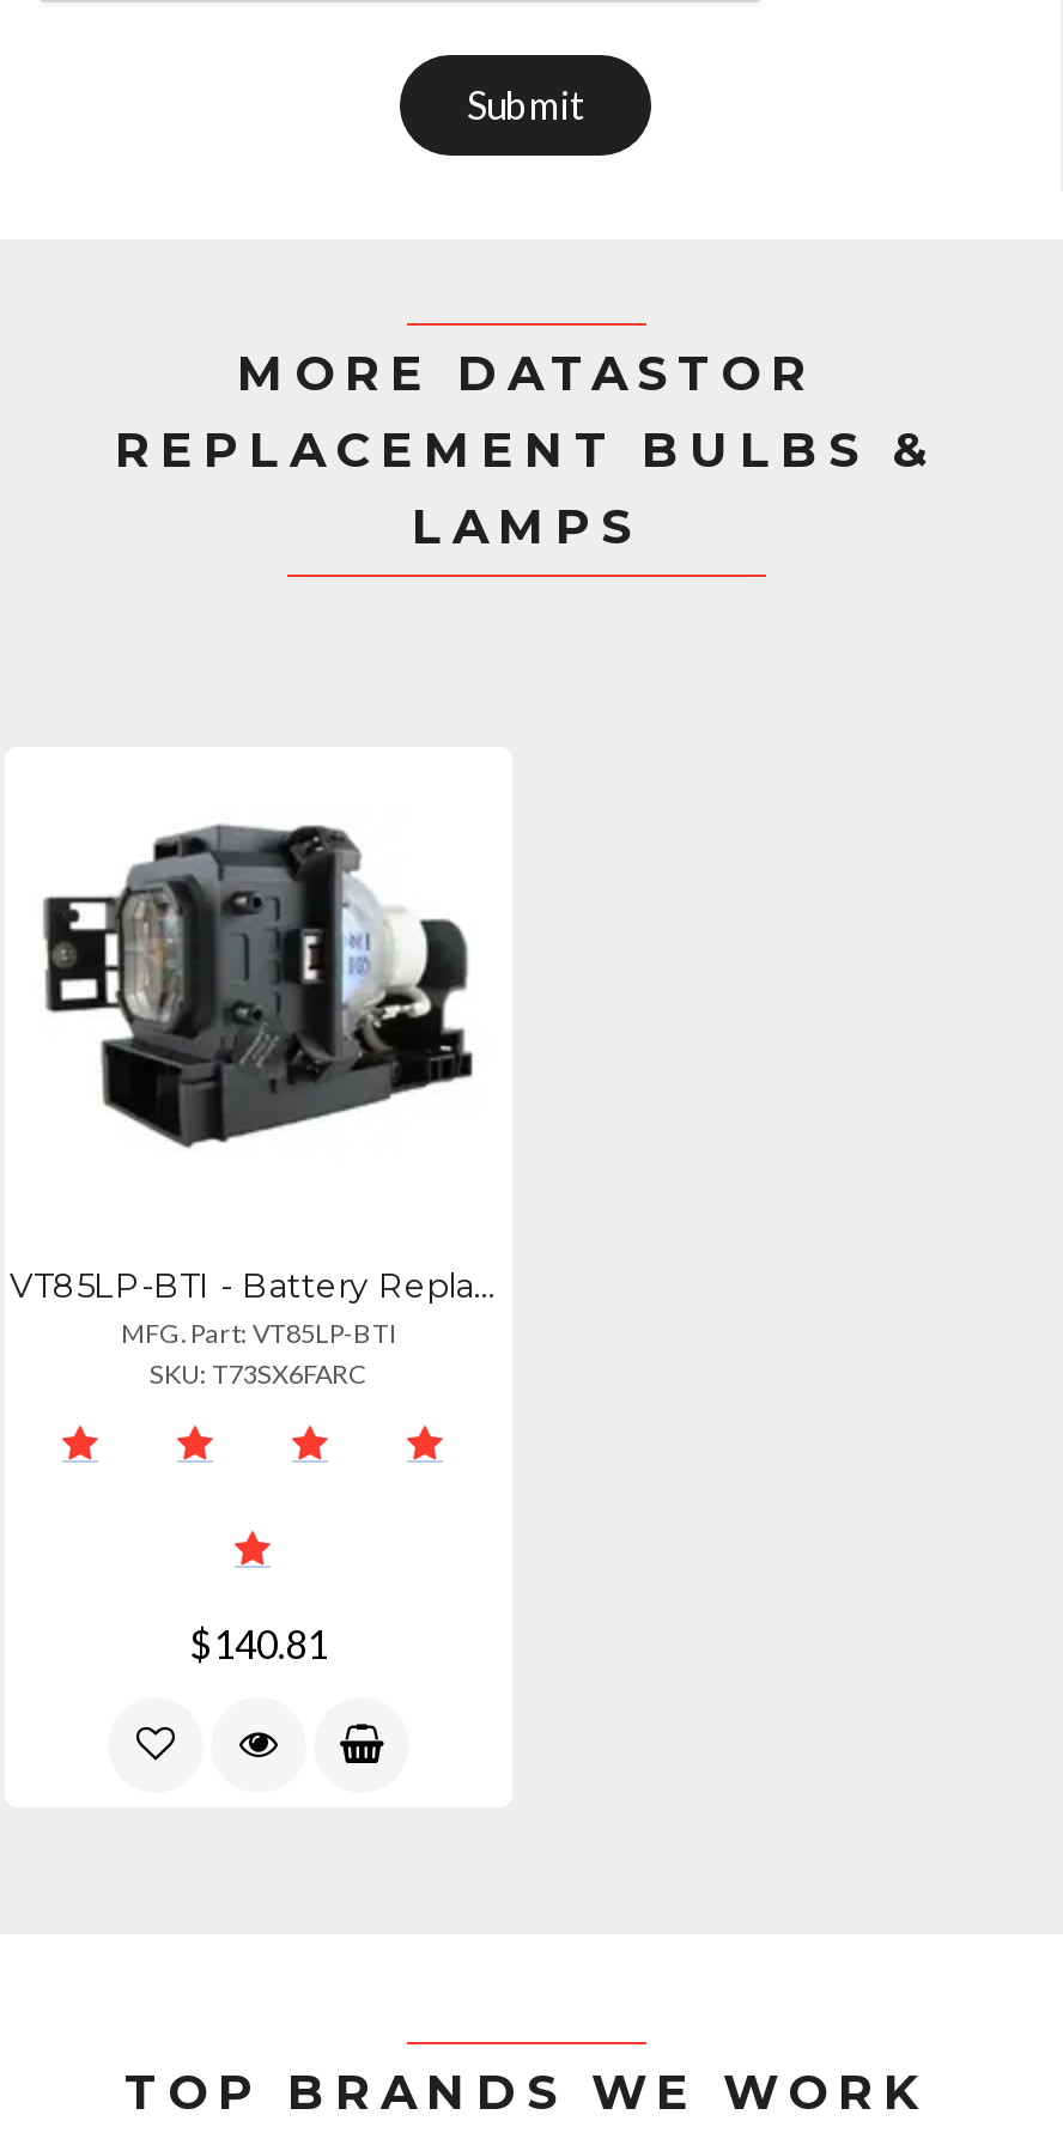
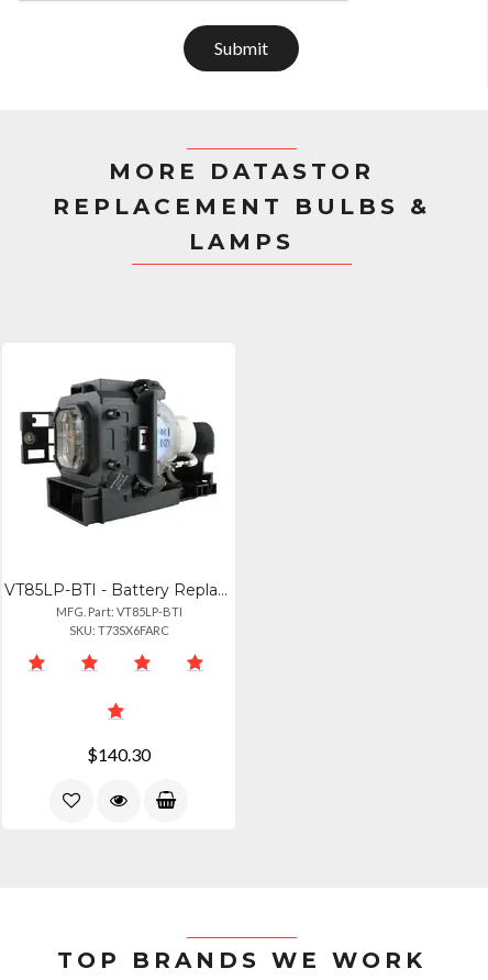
- $140.81
+ $140.30
